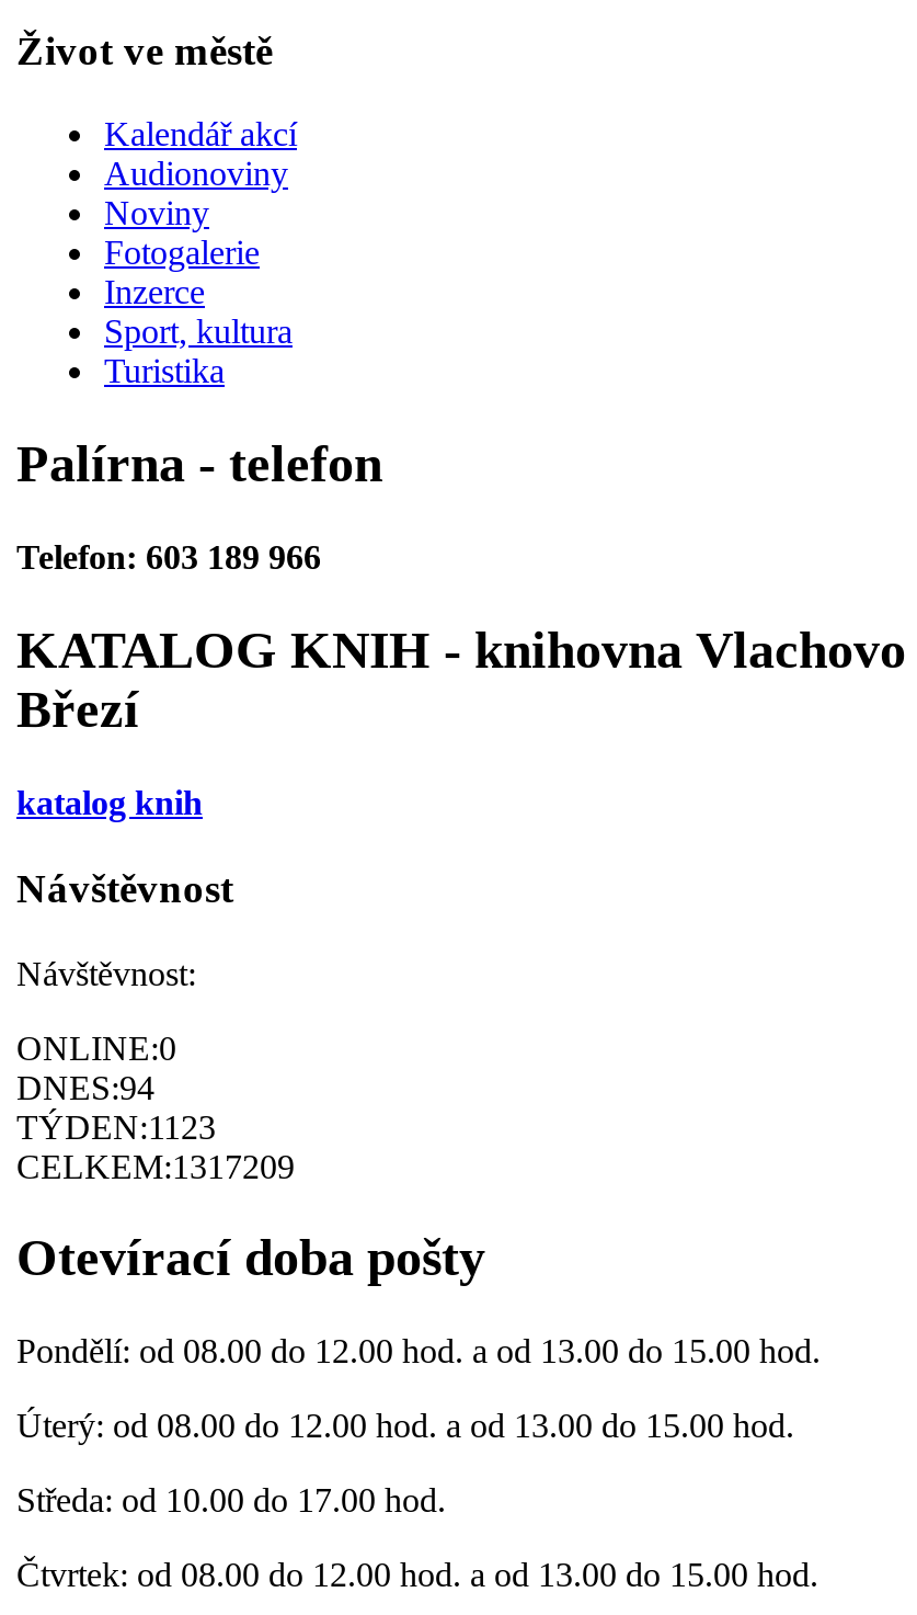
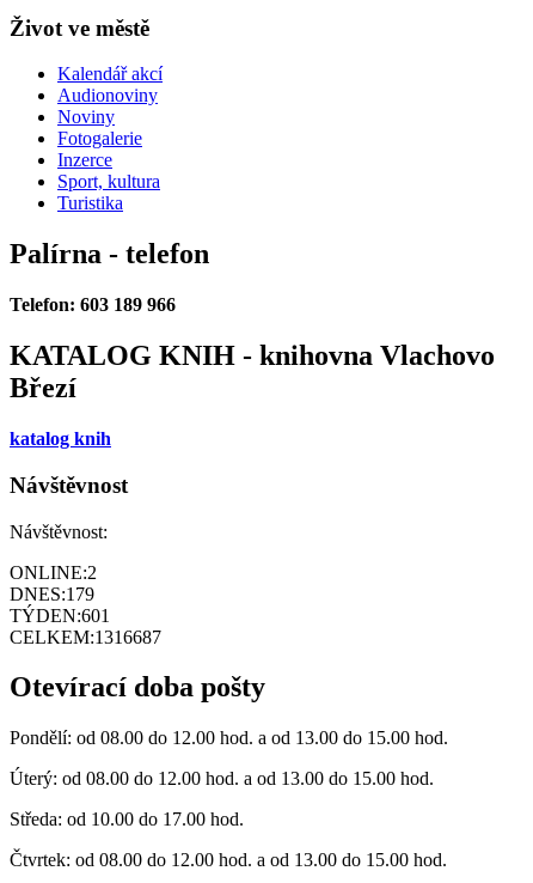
- ONLINE:0
+ ONLINE:2

- DNES:94
+ DNES:179

- TÝDEN:1123
+ TÝDEN:601

- CELKEM:1317209
+ CELKEM:1316687
